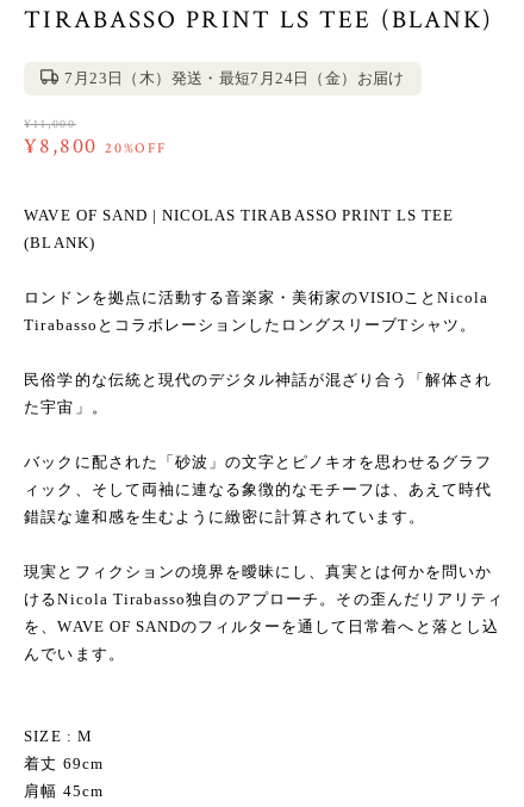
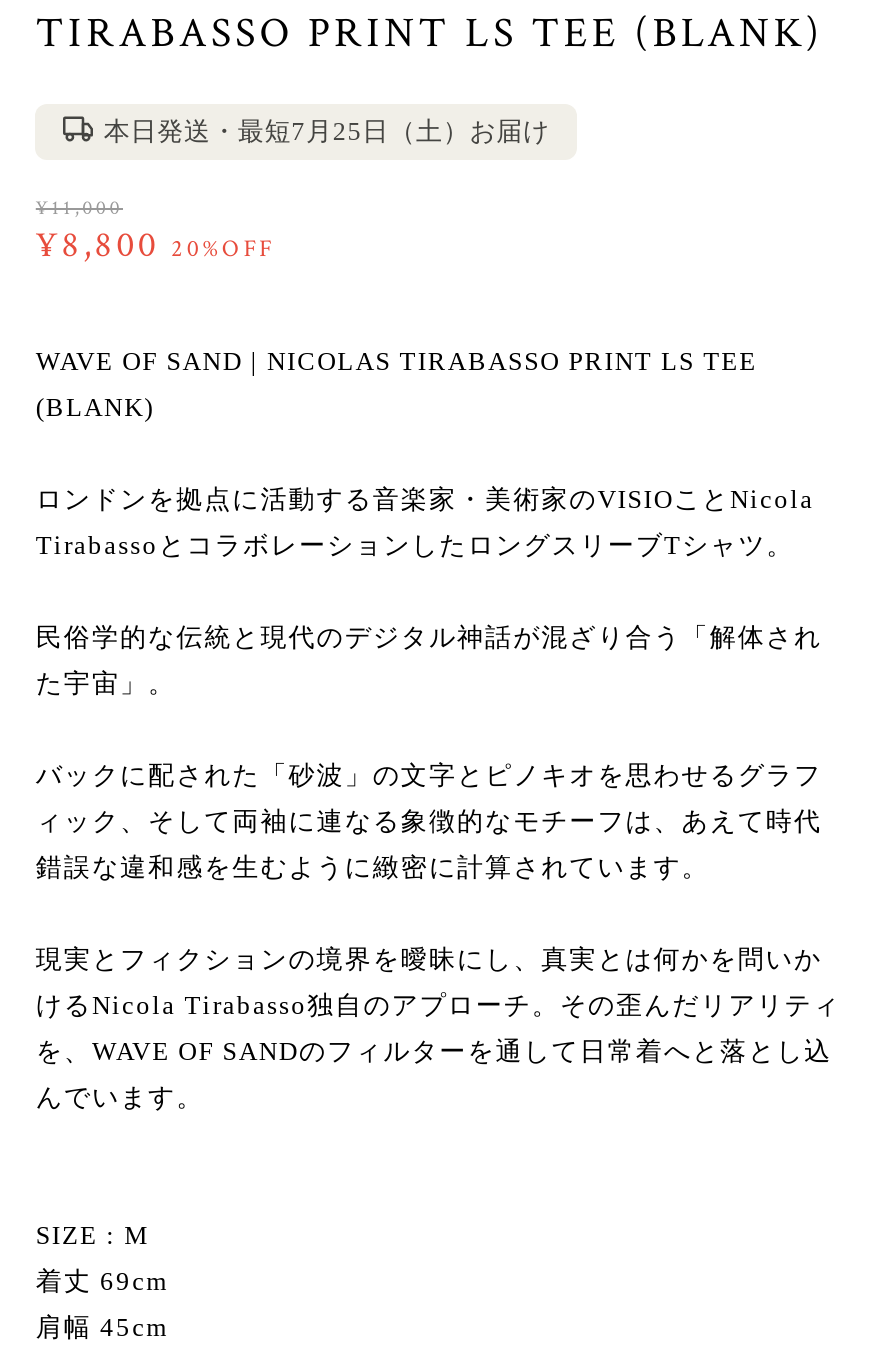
- 7月23日（木）発送・最短7月24日（金）お届け
+ 本日発送・最短7月25日（土）お届け
